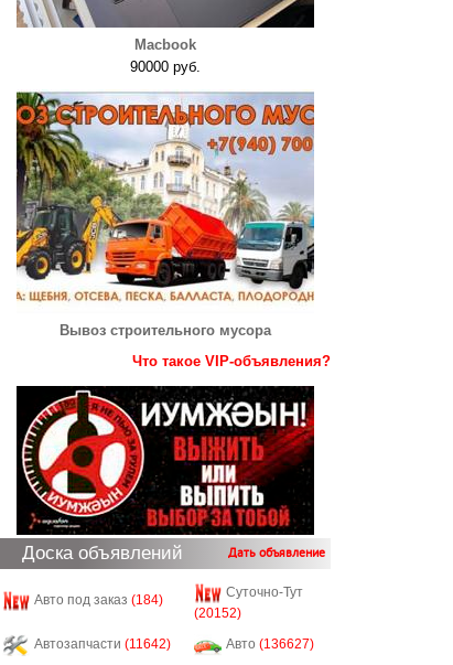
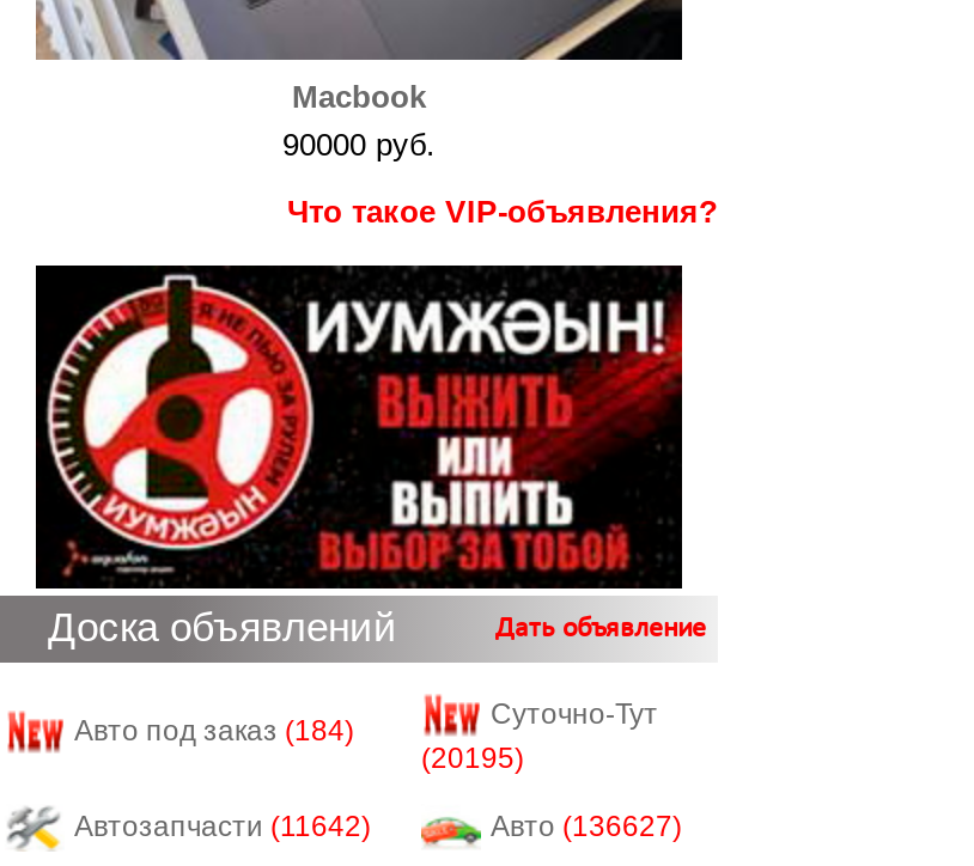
- [image]
- Вывоз строительного мусора

- (20152)
+ (20195)
